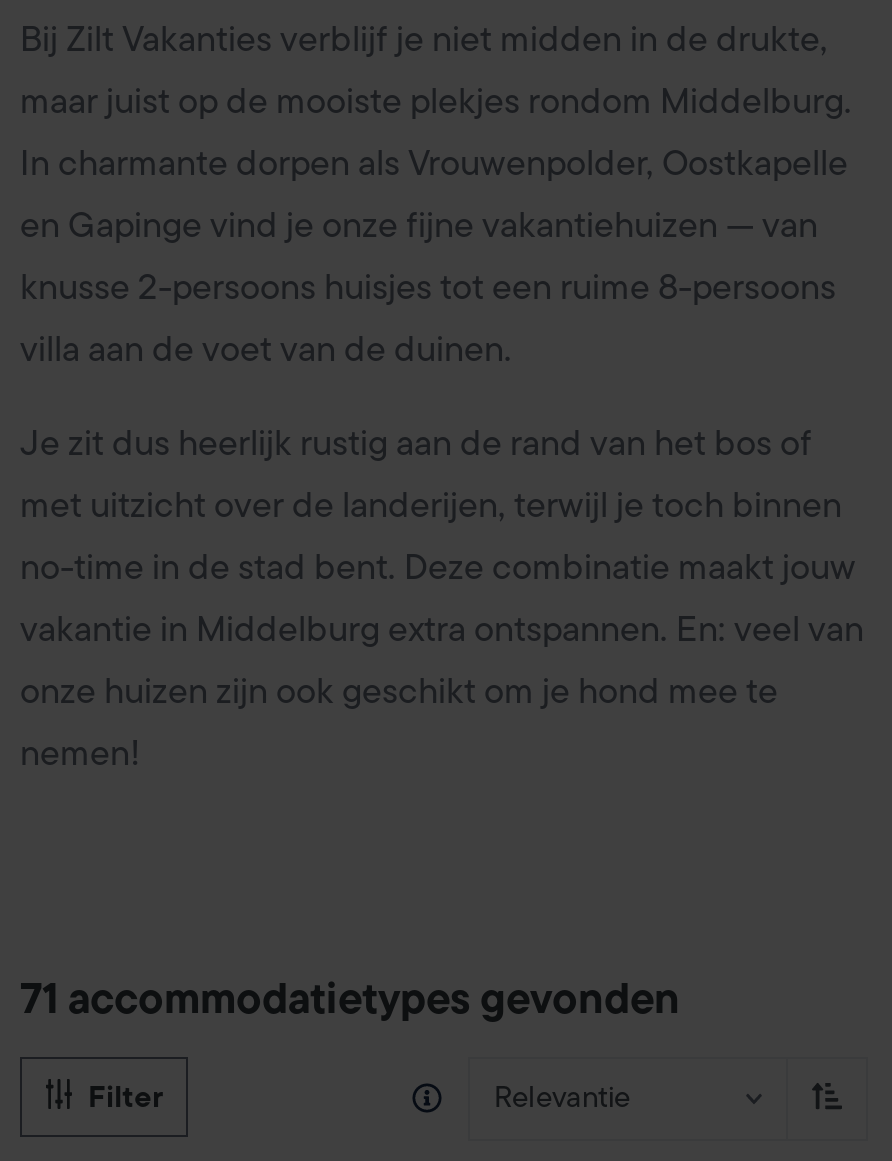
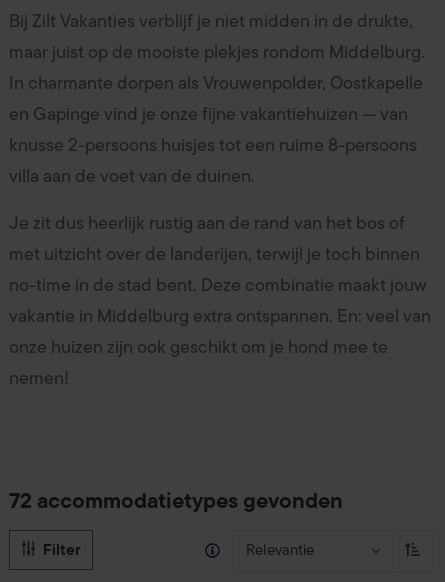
- 71 accommodatietypes gevonden
+ 72 accommodatietypes gevonden
